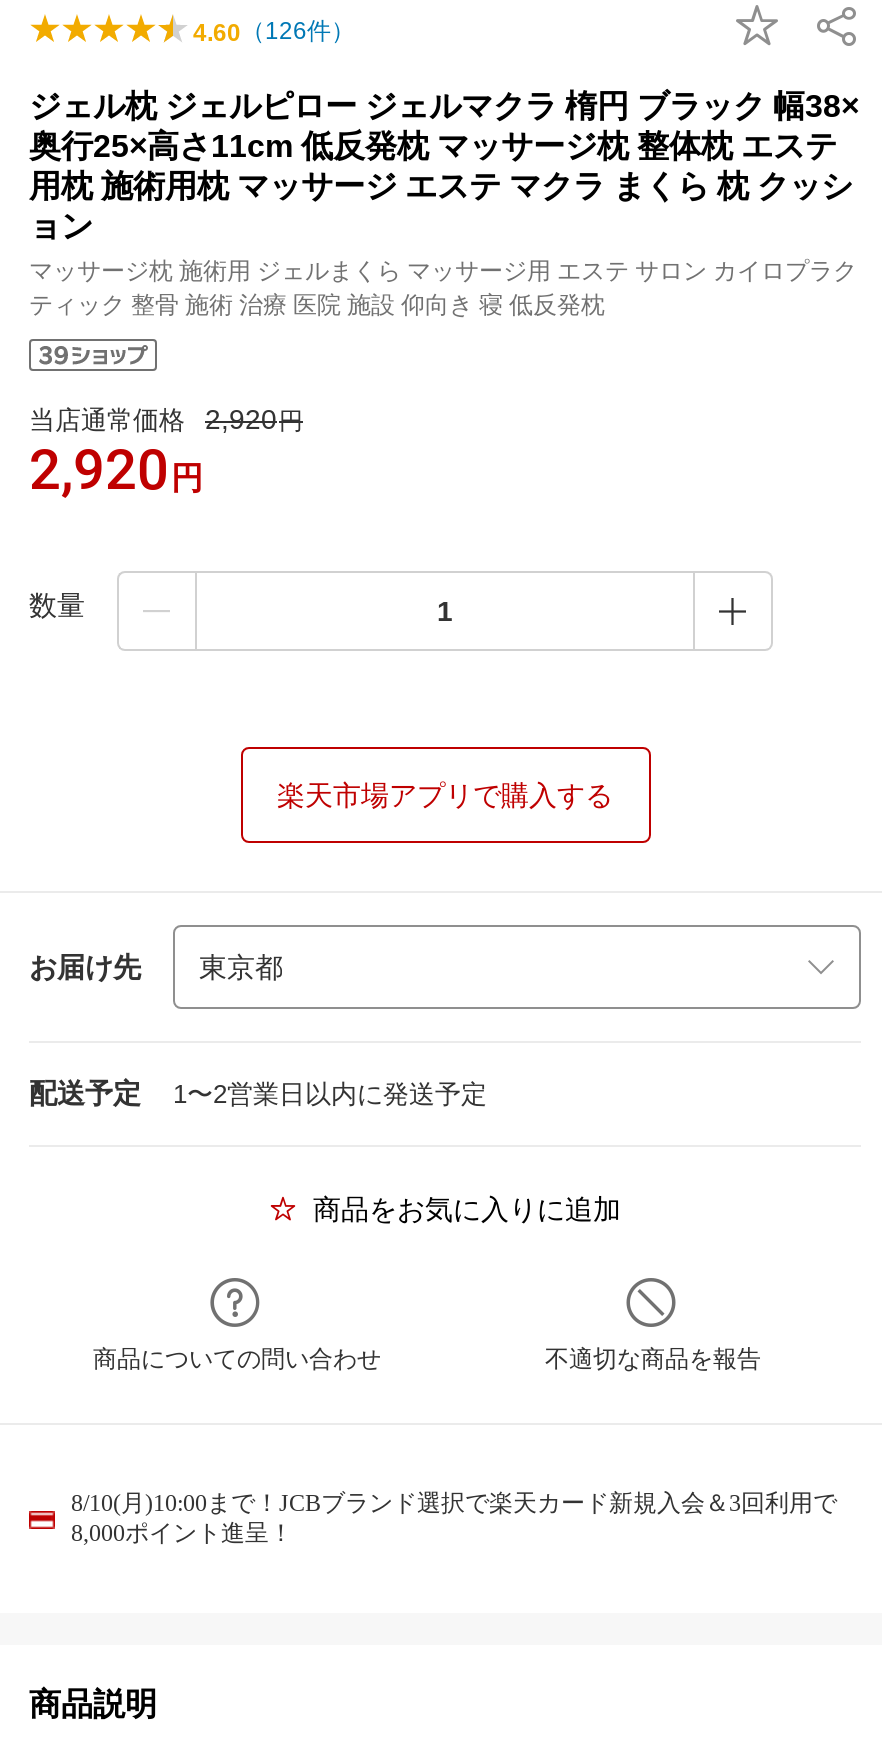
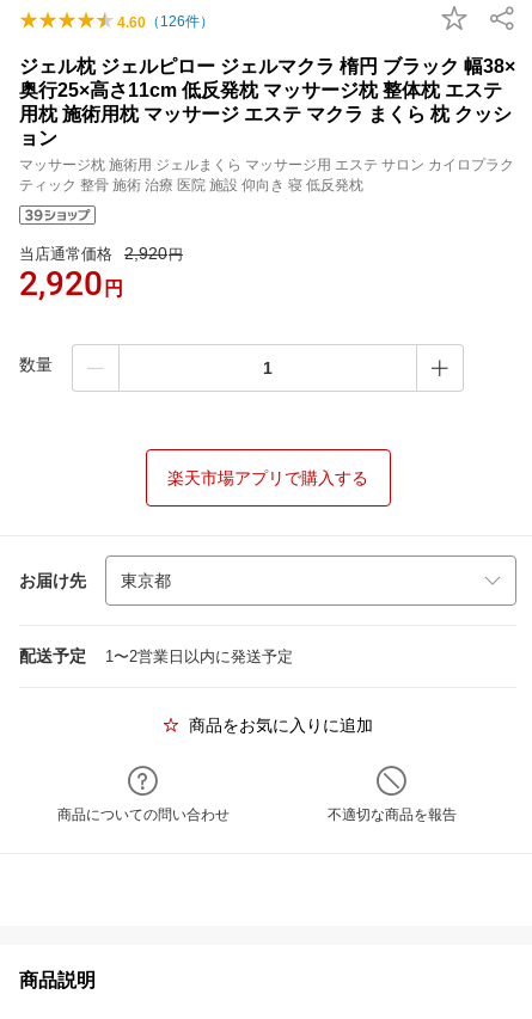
- 8/10(月)10:00まで！JCBブランド選択で楽天カード新規入会＆3回利用で
- 8,000ポイント進呈！
